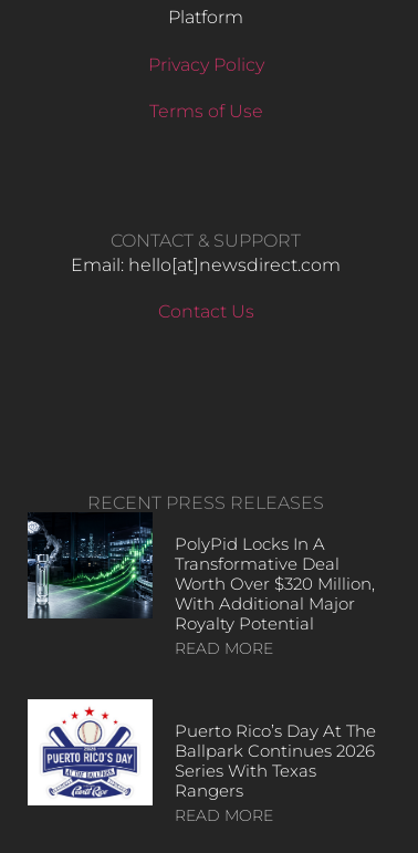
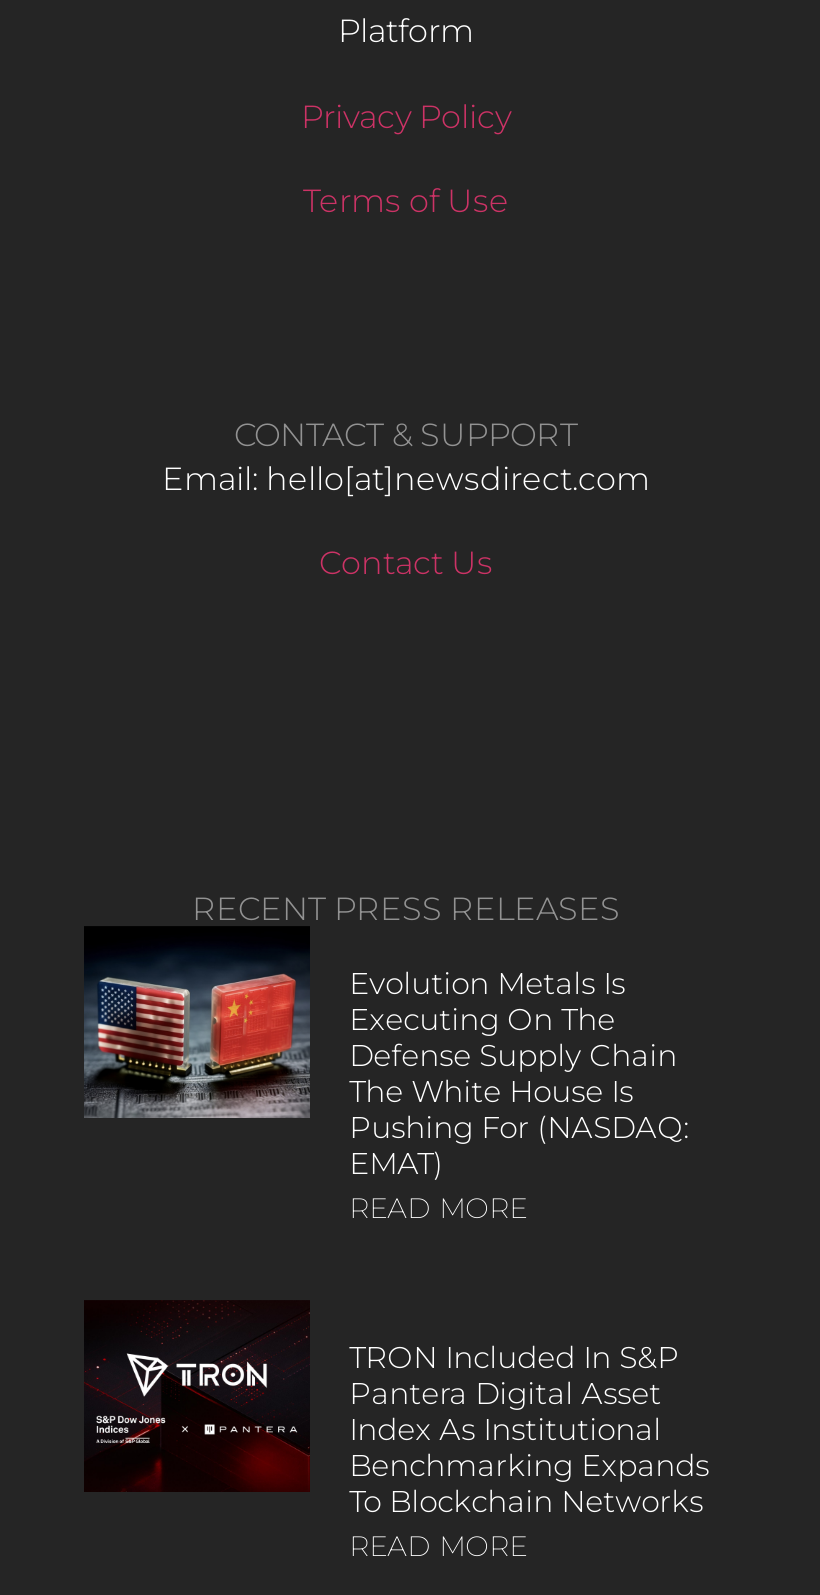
- [image]
- PolyPid Locks In A
- Transformative Deal
- Worth Over $320 Million,
- With Additional Major
- Royalty Potential
+ [image]
+ Evolution Metals Is
+ Executing On The
+ Defense Supply Chain
+ The White House Is
+ Pushing For (NASDAQ:
+ EMAT)

- [image]
- Puerto Rico’s Day At The
- Ballpark Continues 2026
- Series With Texas
- Rangers
+ [image]
+ TRON Included In S&P
+ Pantera Digital Asset
+ Index As Institutional
+ Benchmarking Expands
+ To Blockchain Networks
